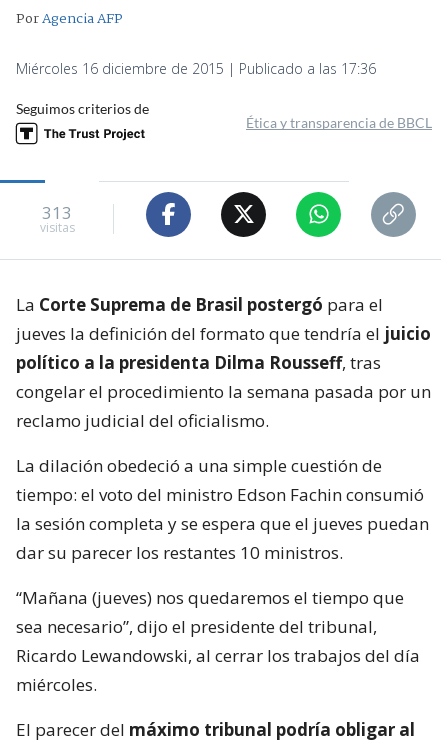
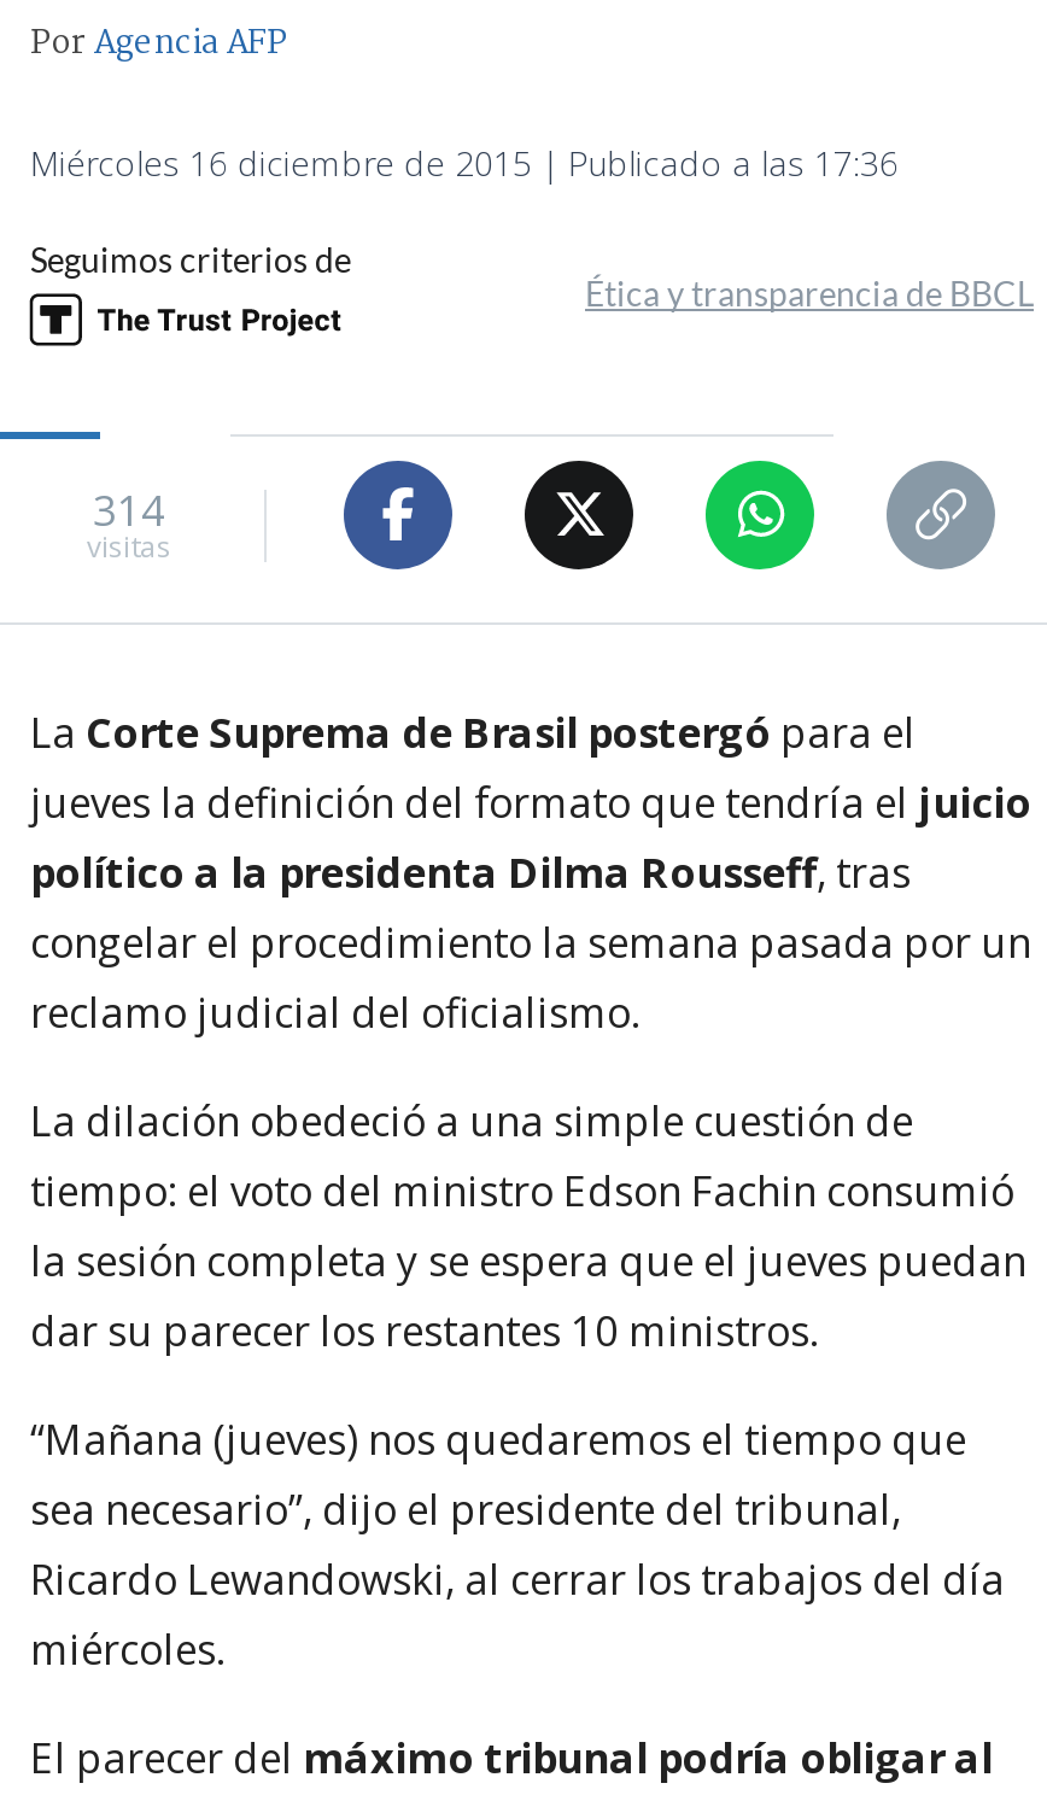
- 313
+ 314
